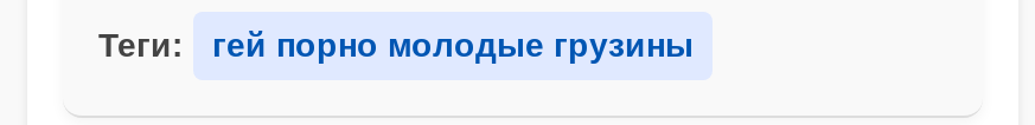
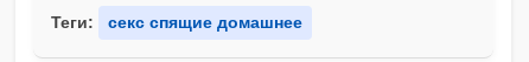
- гей порно молодые грузины
+ секс спящие домашнее
